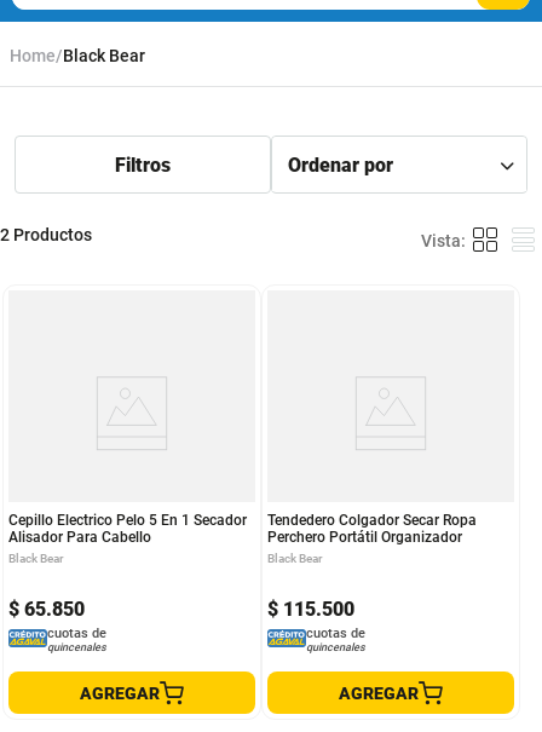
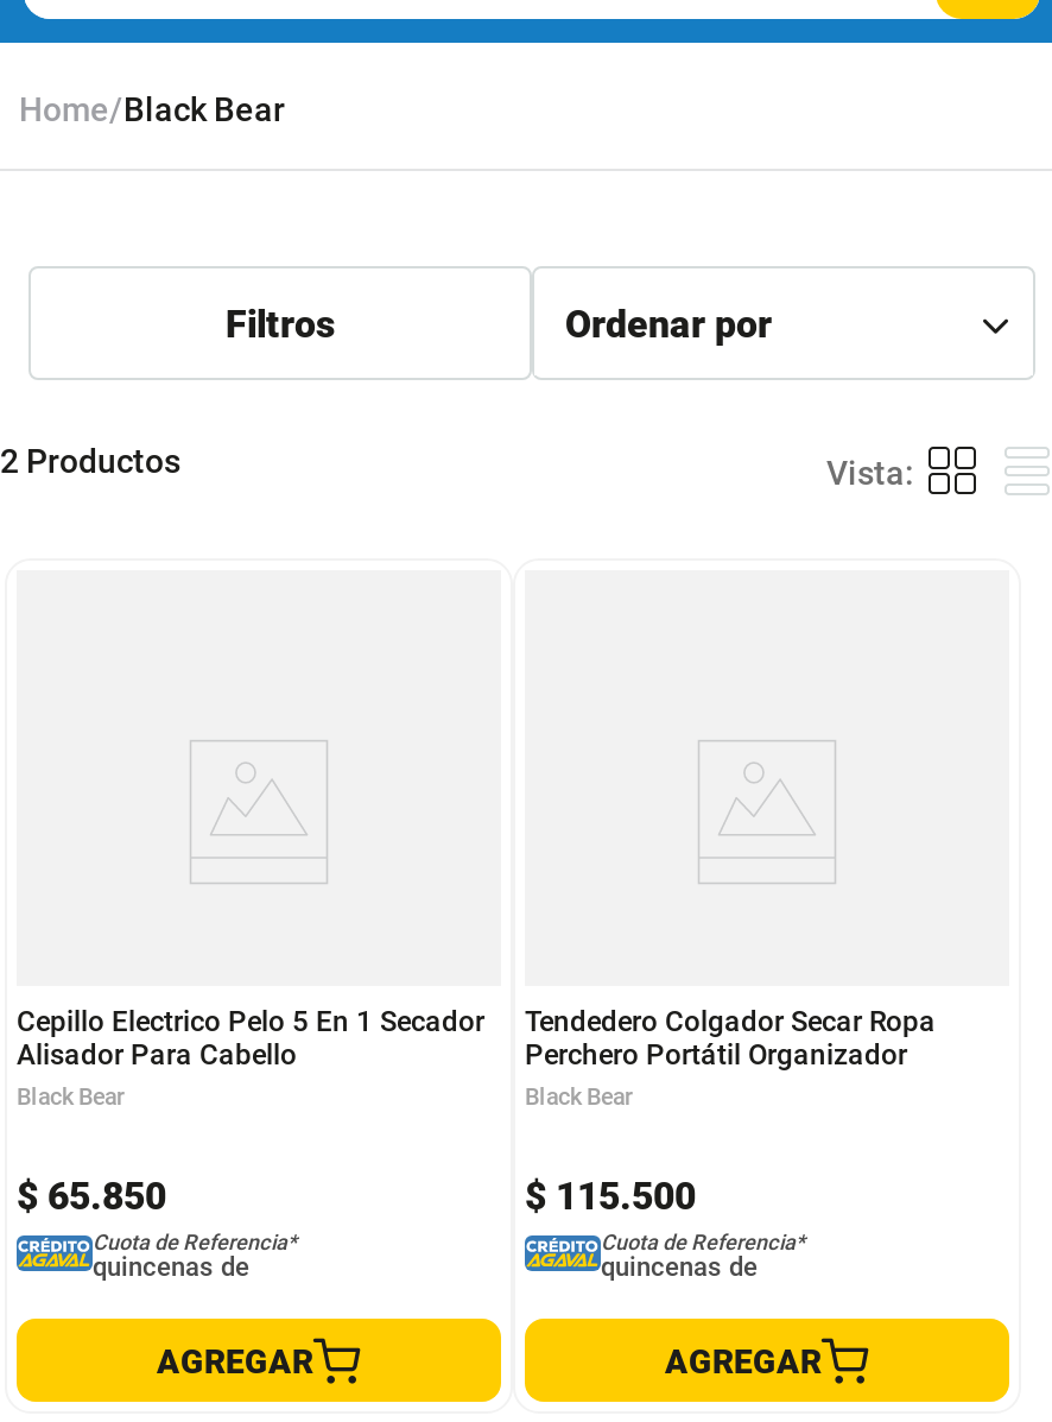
- cuotas de
- quincenales
+ Cuota de Referencia*
+ quincenas de

- cuotas de
- quincenales
+ Cuota de Referencia*
+ quincenas de
